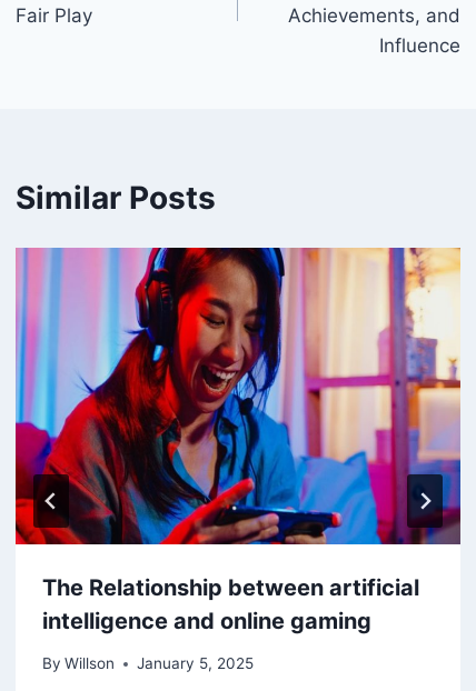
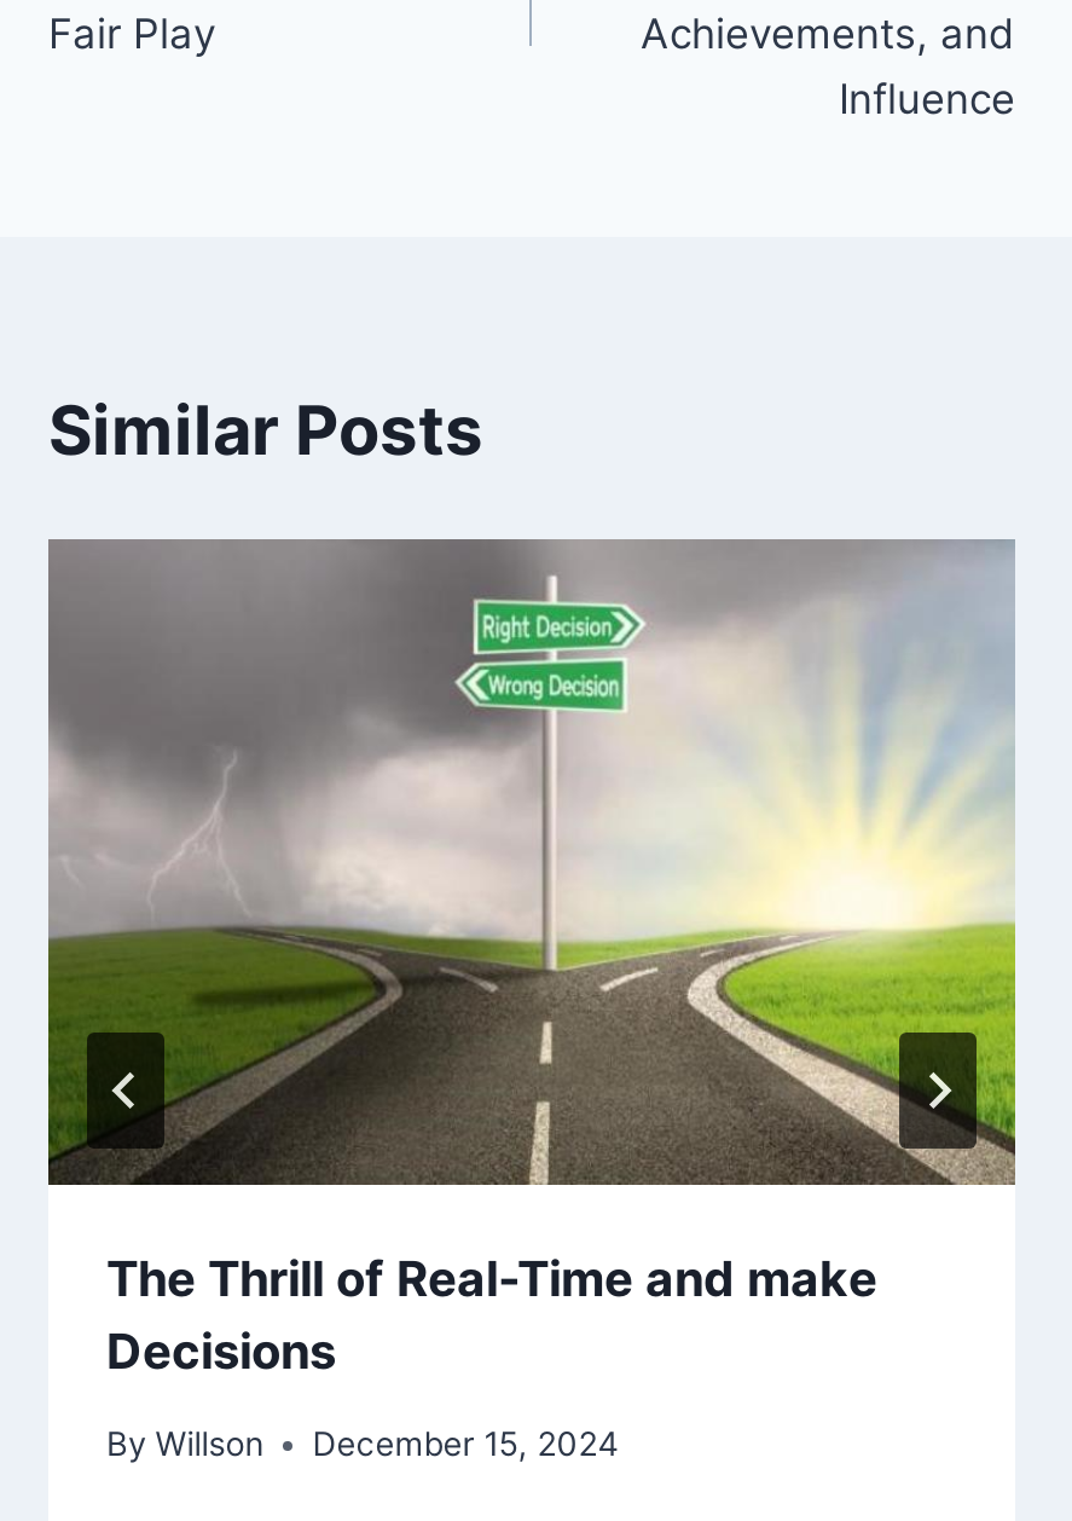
- [image]
- The Relationship between artificial
- intelligence and online gaming
+ [image]
+ The Thrill of Real-Time and make
+ Decisions

- By Willson January 5, 2025
+ By Willson December 15, 2024
